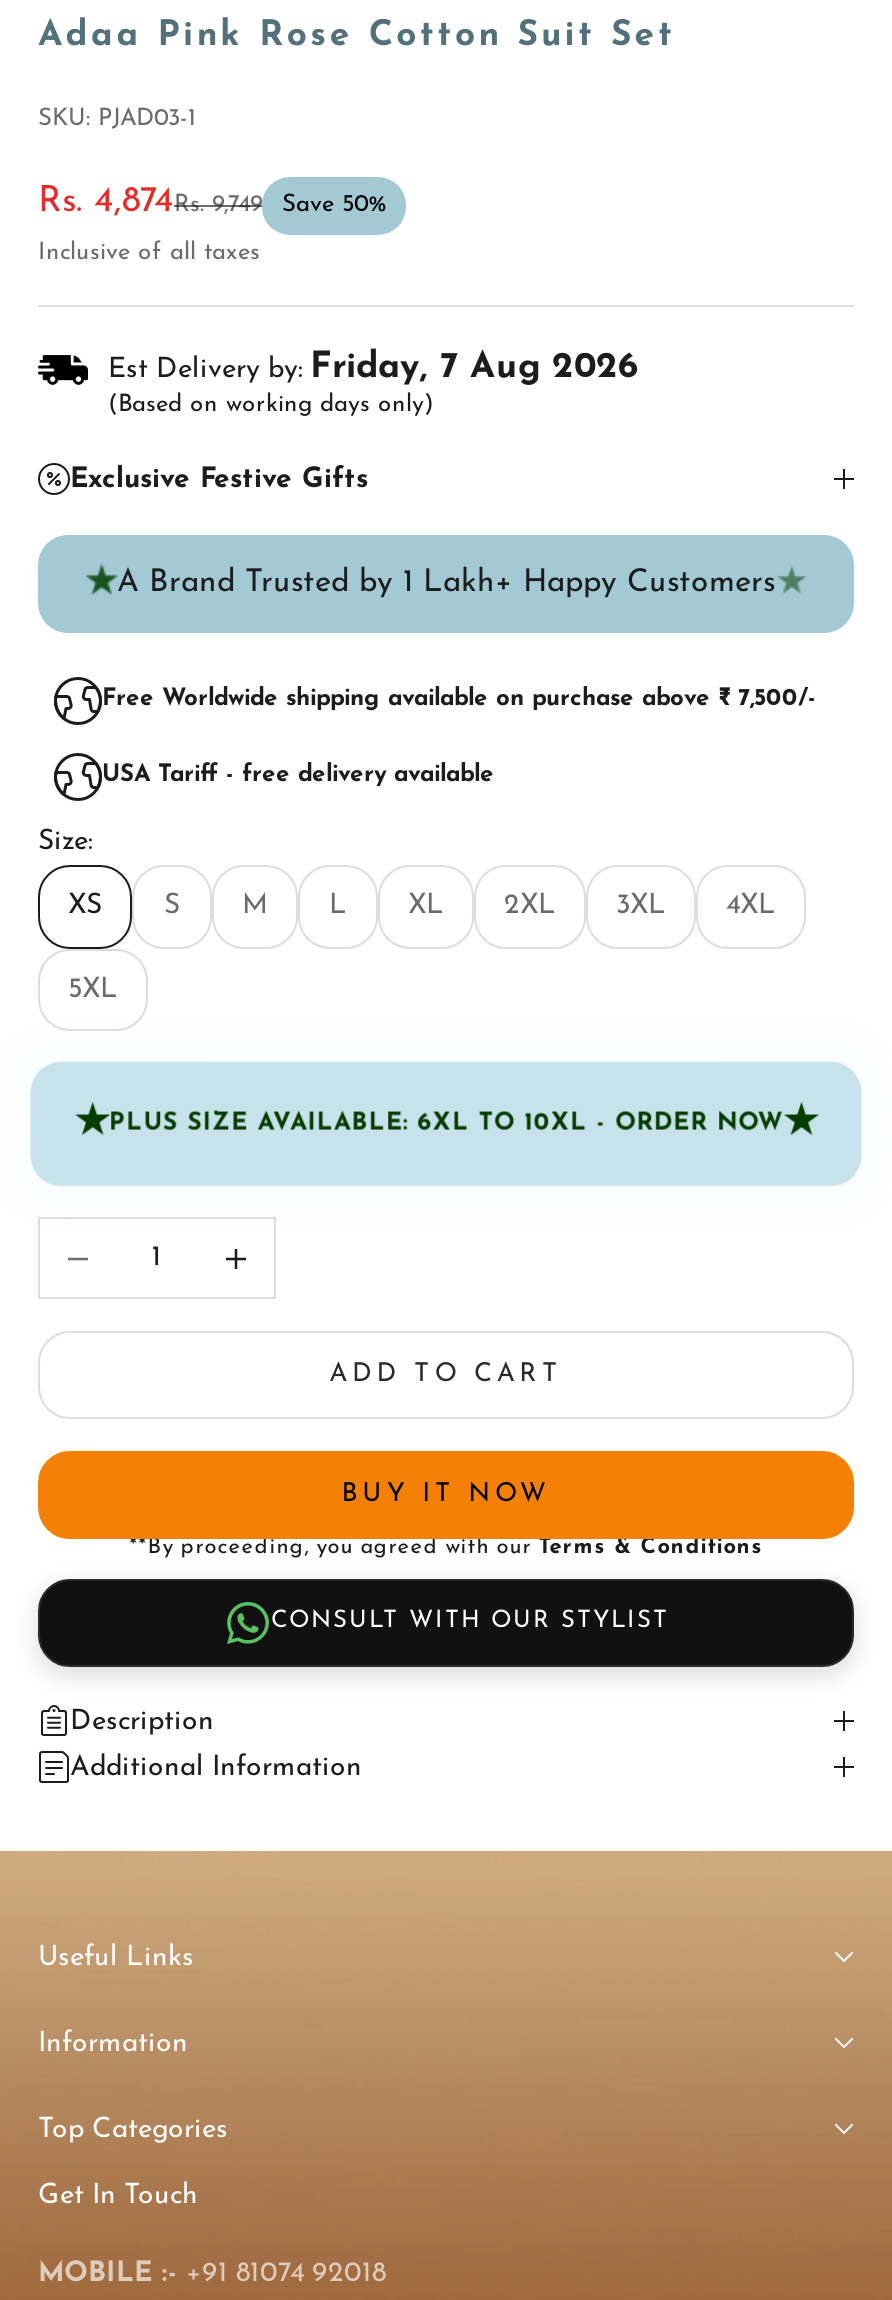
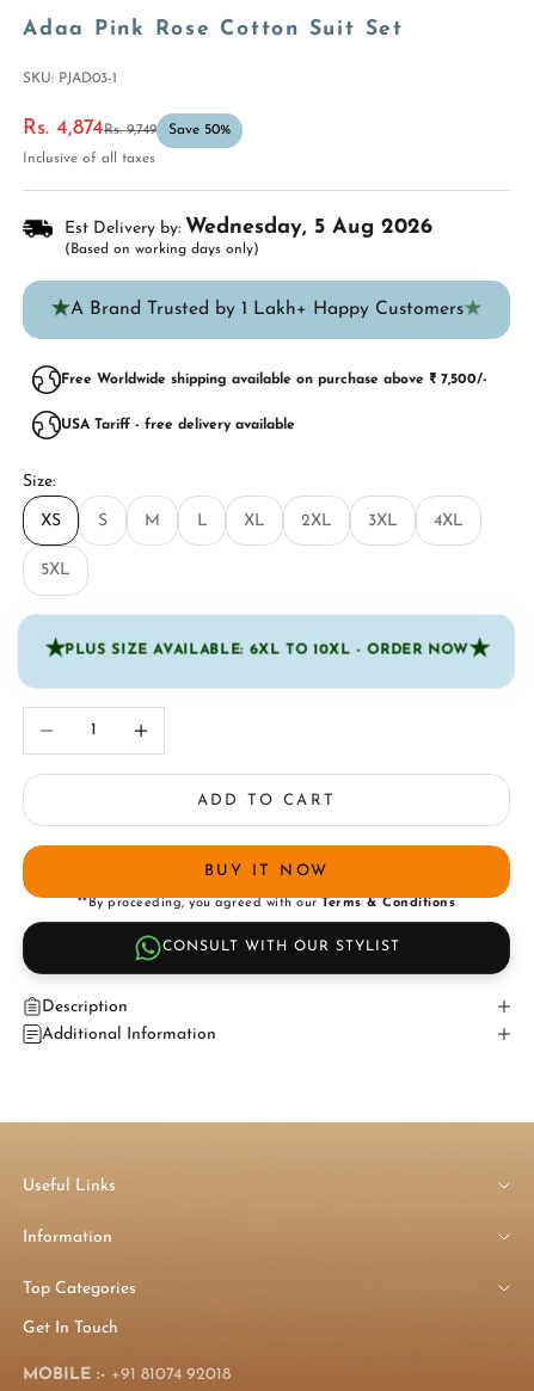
- Est Delivery by: Friday, 7 Aug 2026
+ Est Delivery by: Wednesday, 5 Aug 2026

- Exclusive Festive Gifts

moved up: Free Worldwide shipping available on purchase above ₹ 7,500/- | USA Tariff - free delivery available

moved up: Size: | XS | S | ... | Description | Additional Information
